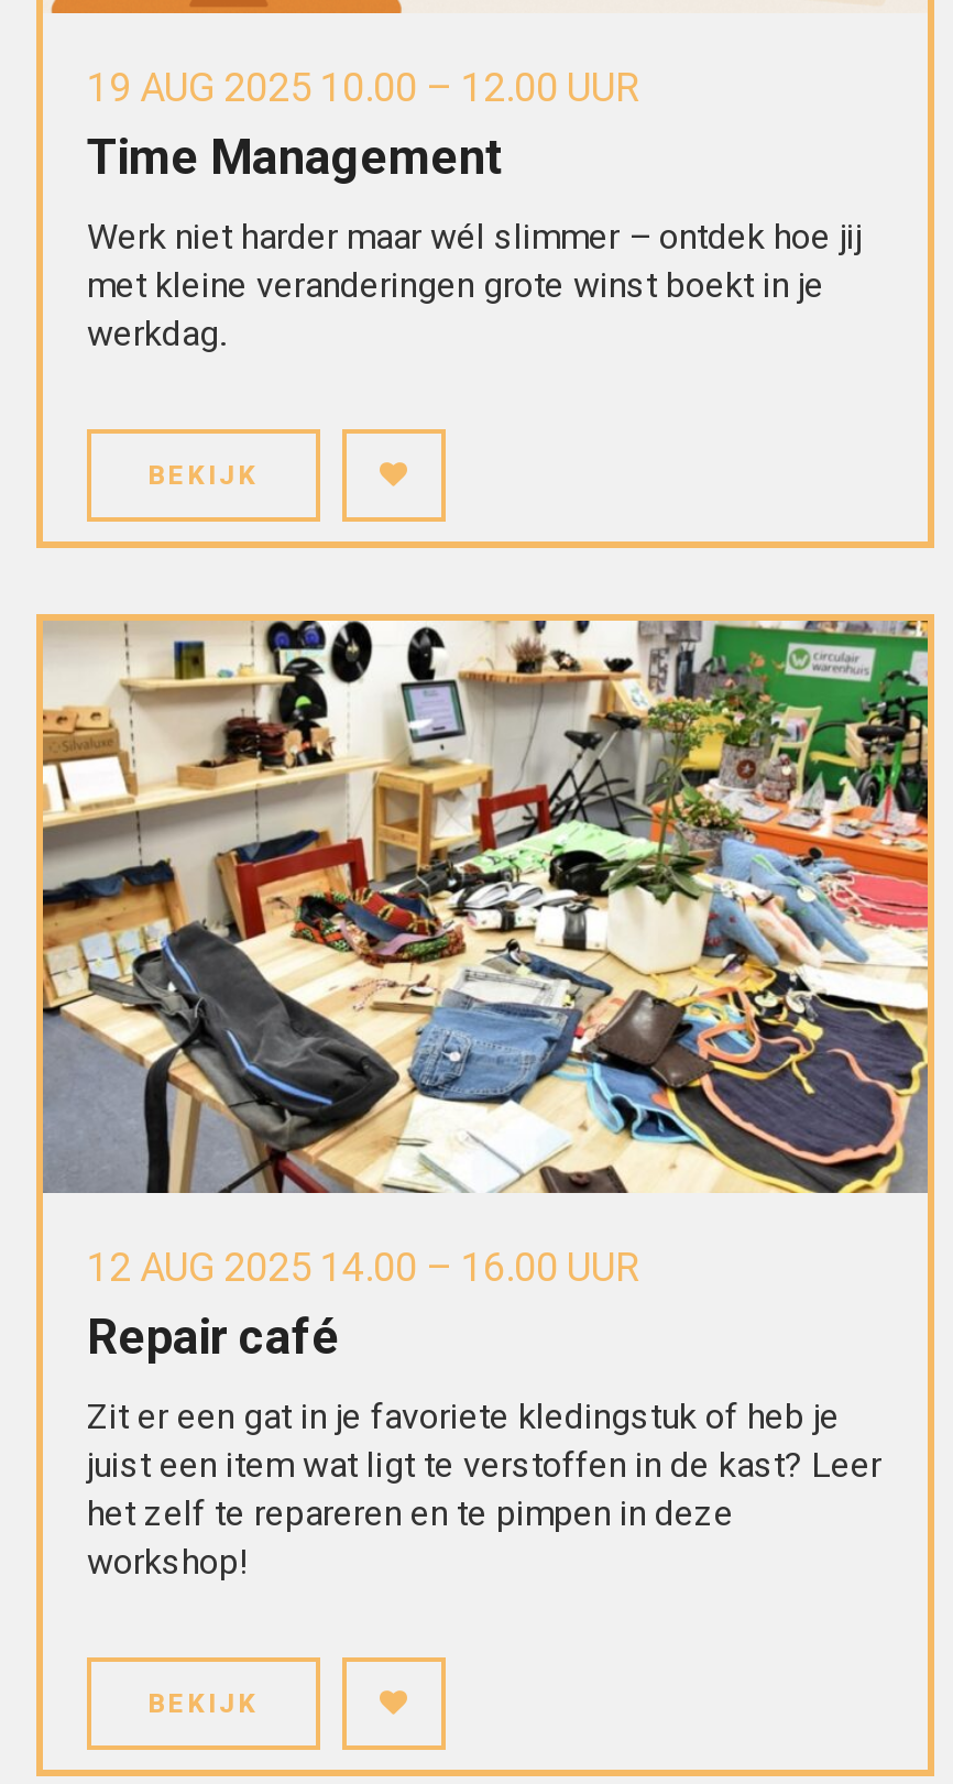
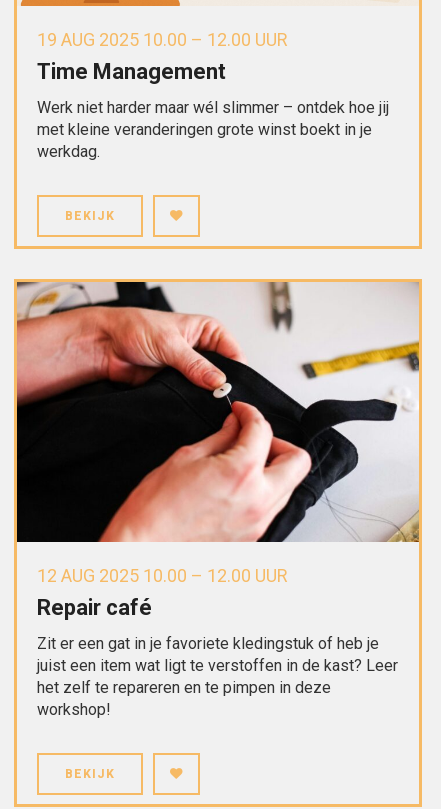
- [image]
- 12 AUG 2025 14.00 – 16.00 UUR
+ [image]
+ 12 AUG 2025 10.00 – 12.00 UUR
